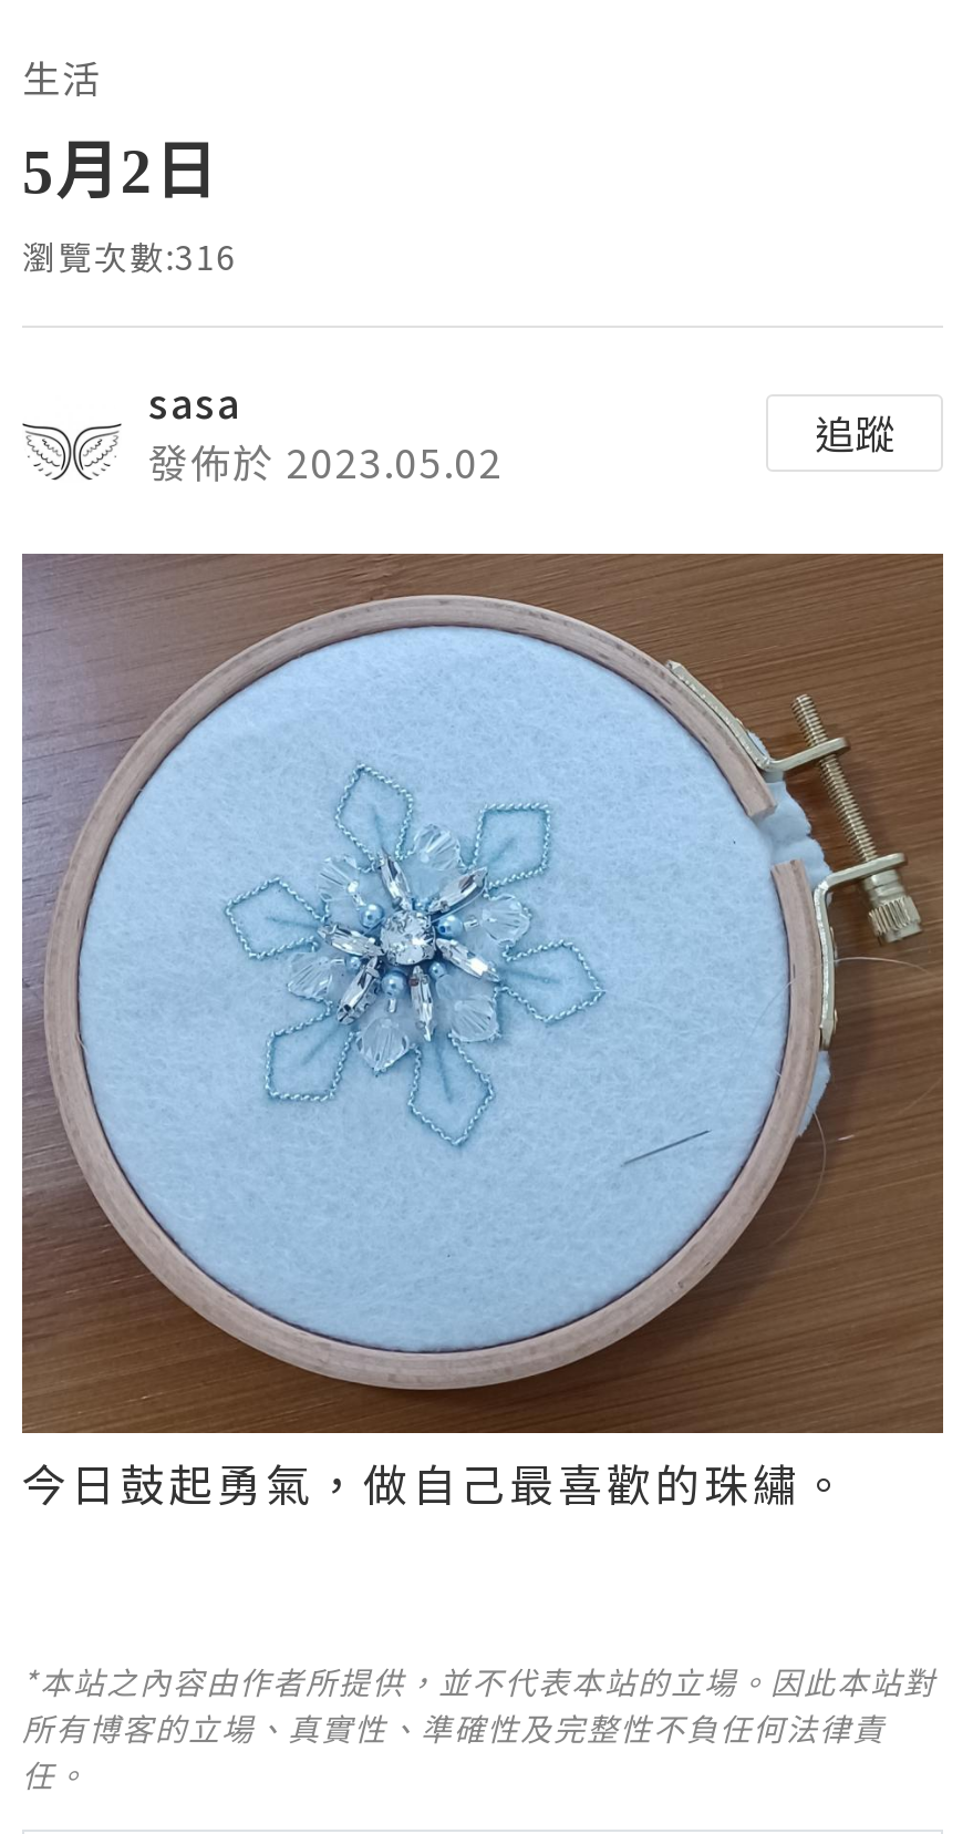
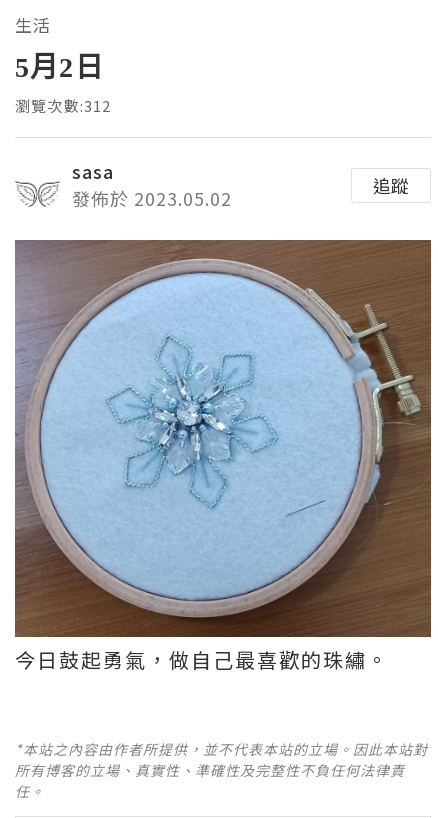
- 瀏覽次數:316
+ 瀏覽次數:312
